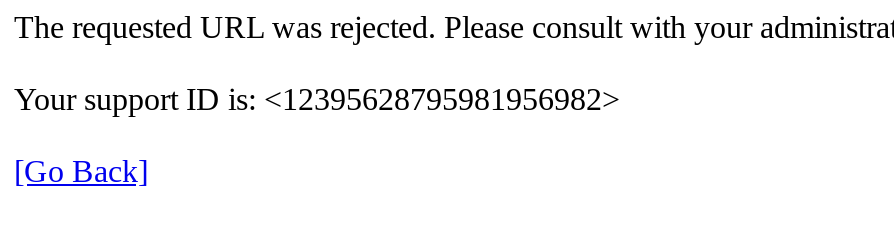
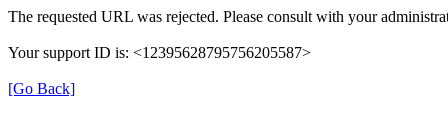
- Your support ID is: <12395628795981956982>
+ Your support ID is: <12395628795756205587>
